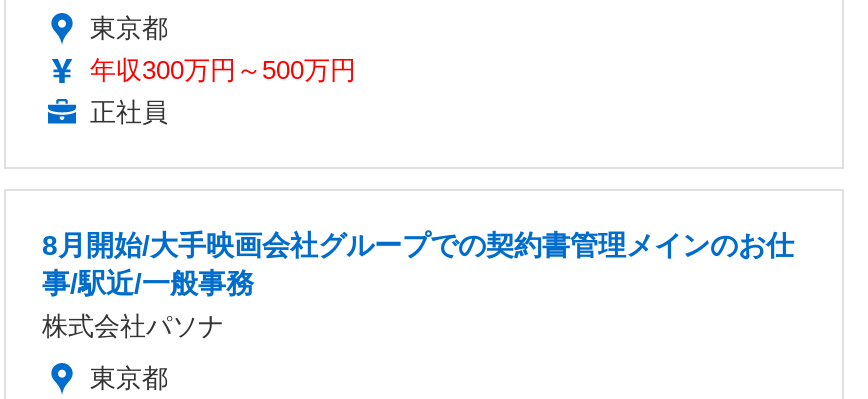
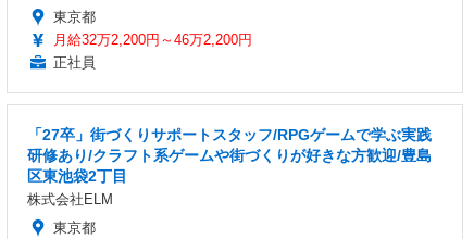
- 年収300万円～500万円
+ 月給32万2,200円～46万2,200円

- 8月開始/大手映画会社グループでの契約書管理メインのお仕
- 事/駅近/一般事務
- 株式会社パソナ
+ 「27卒」街づくりサポートスタッフ/RPGゲームで学ぶ実践
+ 研修あり/クラフト系ゲームや街づくりが好きな方歓迎/豊島
+ 区東池袋2丁目
+ 株式会社ELM
